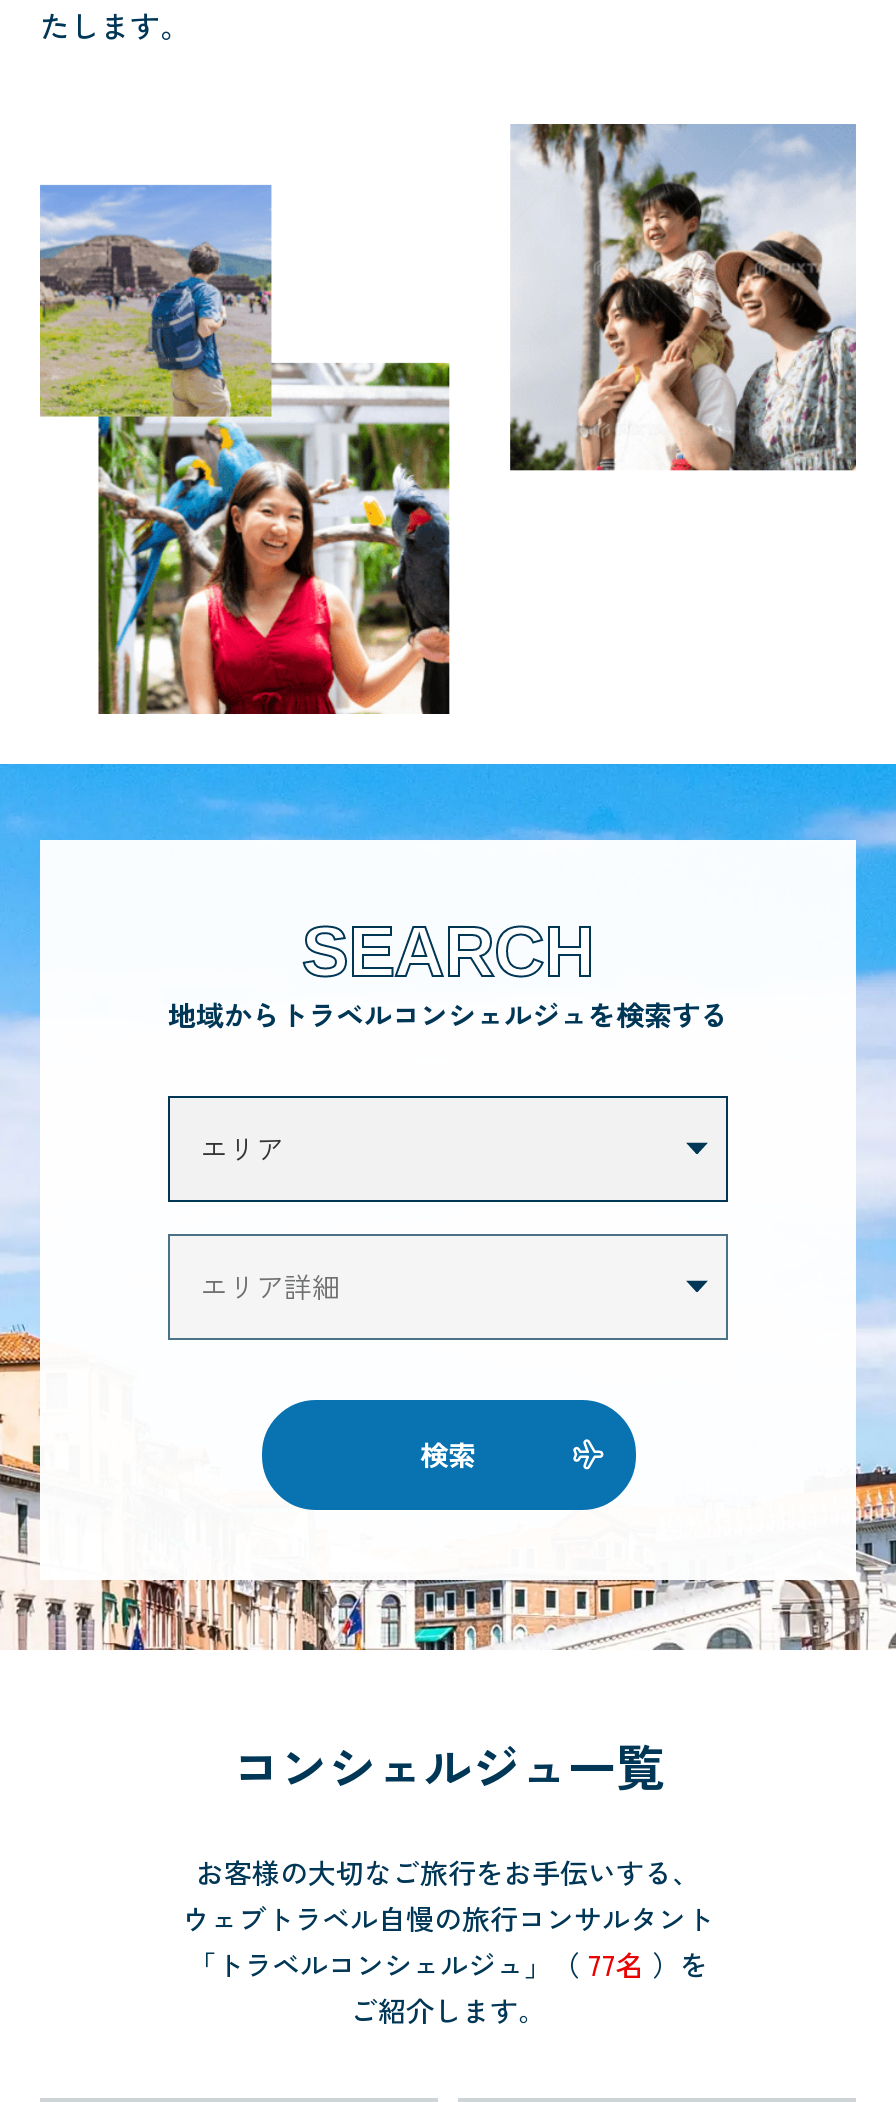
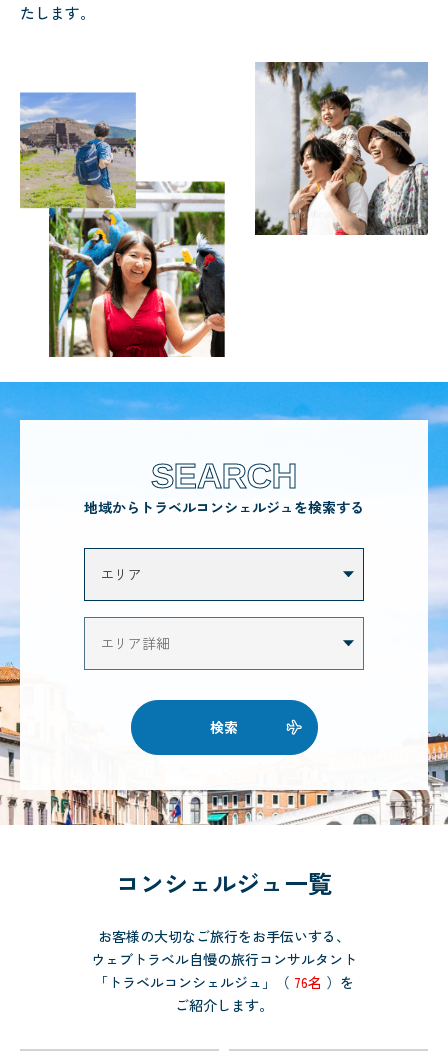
- 「トラベルコンシェルジュ」（77名）を
+ 「トラベルコンシェルジュ」（76名）を
